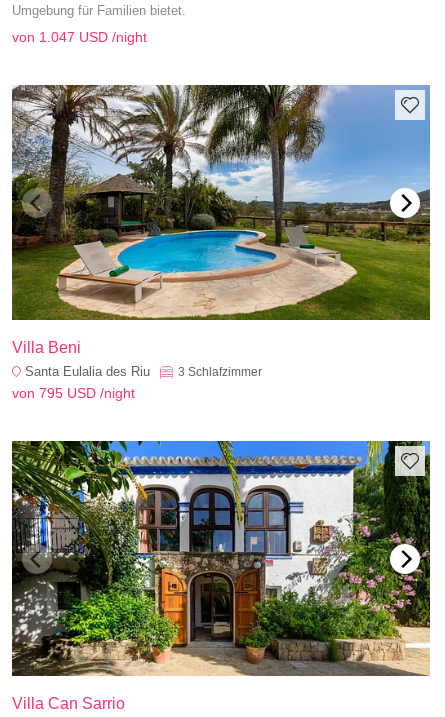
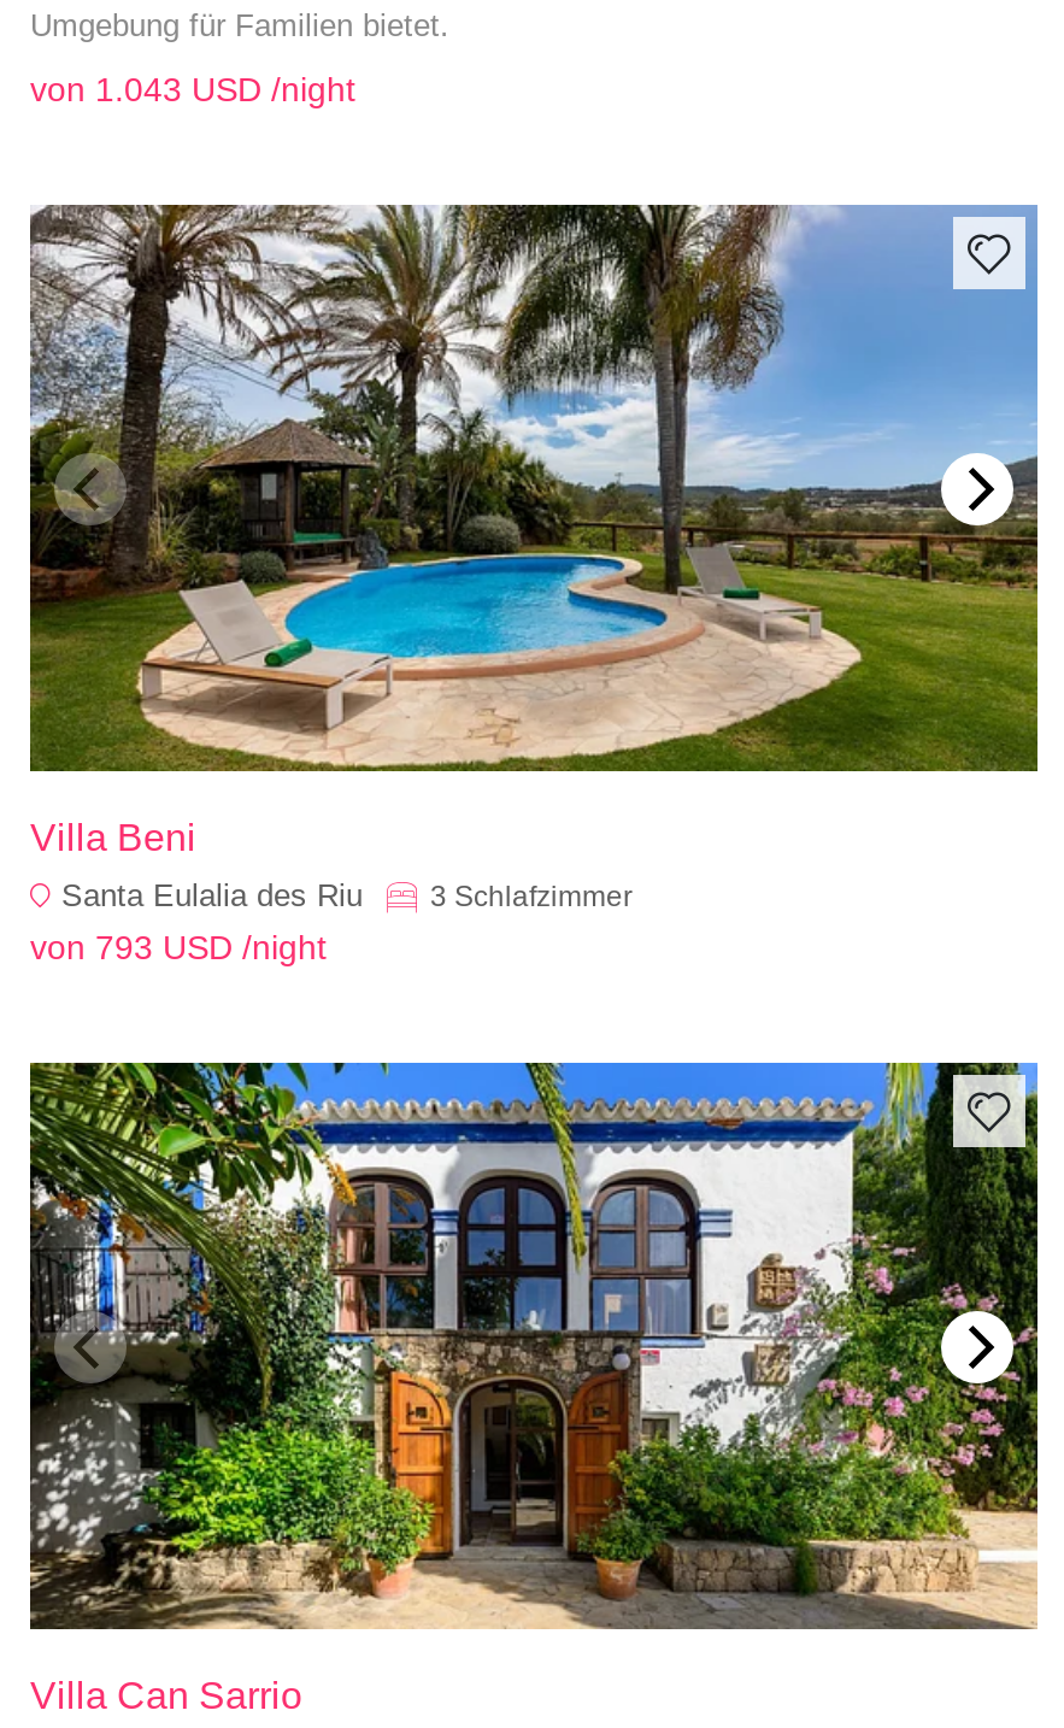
- von 1.047 USD /night
+ von 1.043 USD /night

- von 795 USD /night
+ von 793 USD /night
